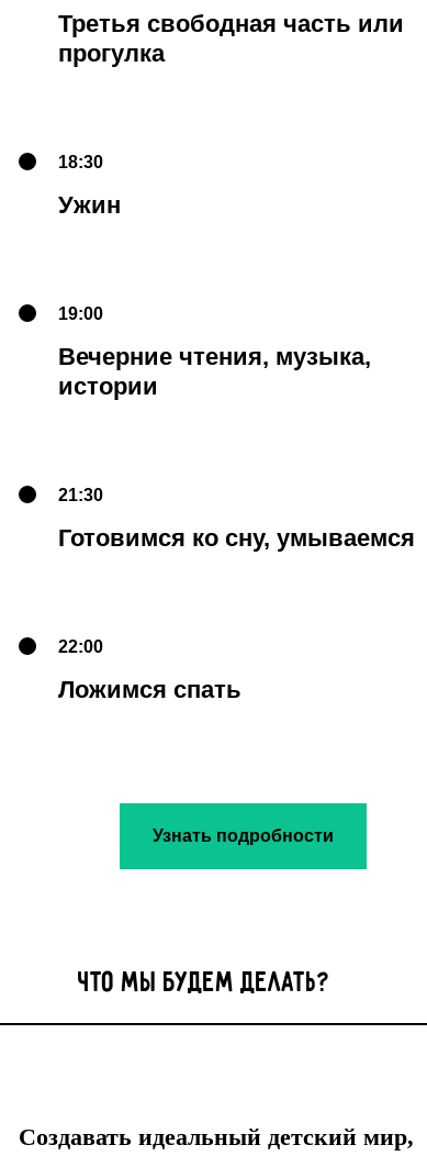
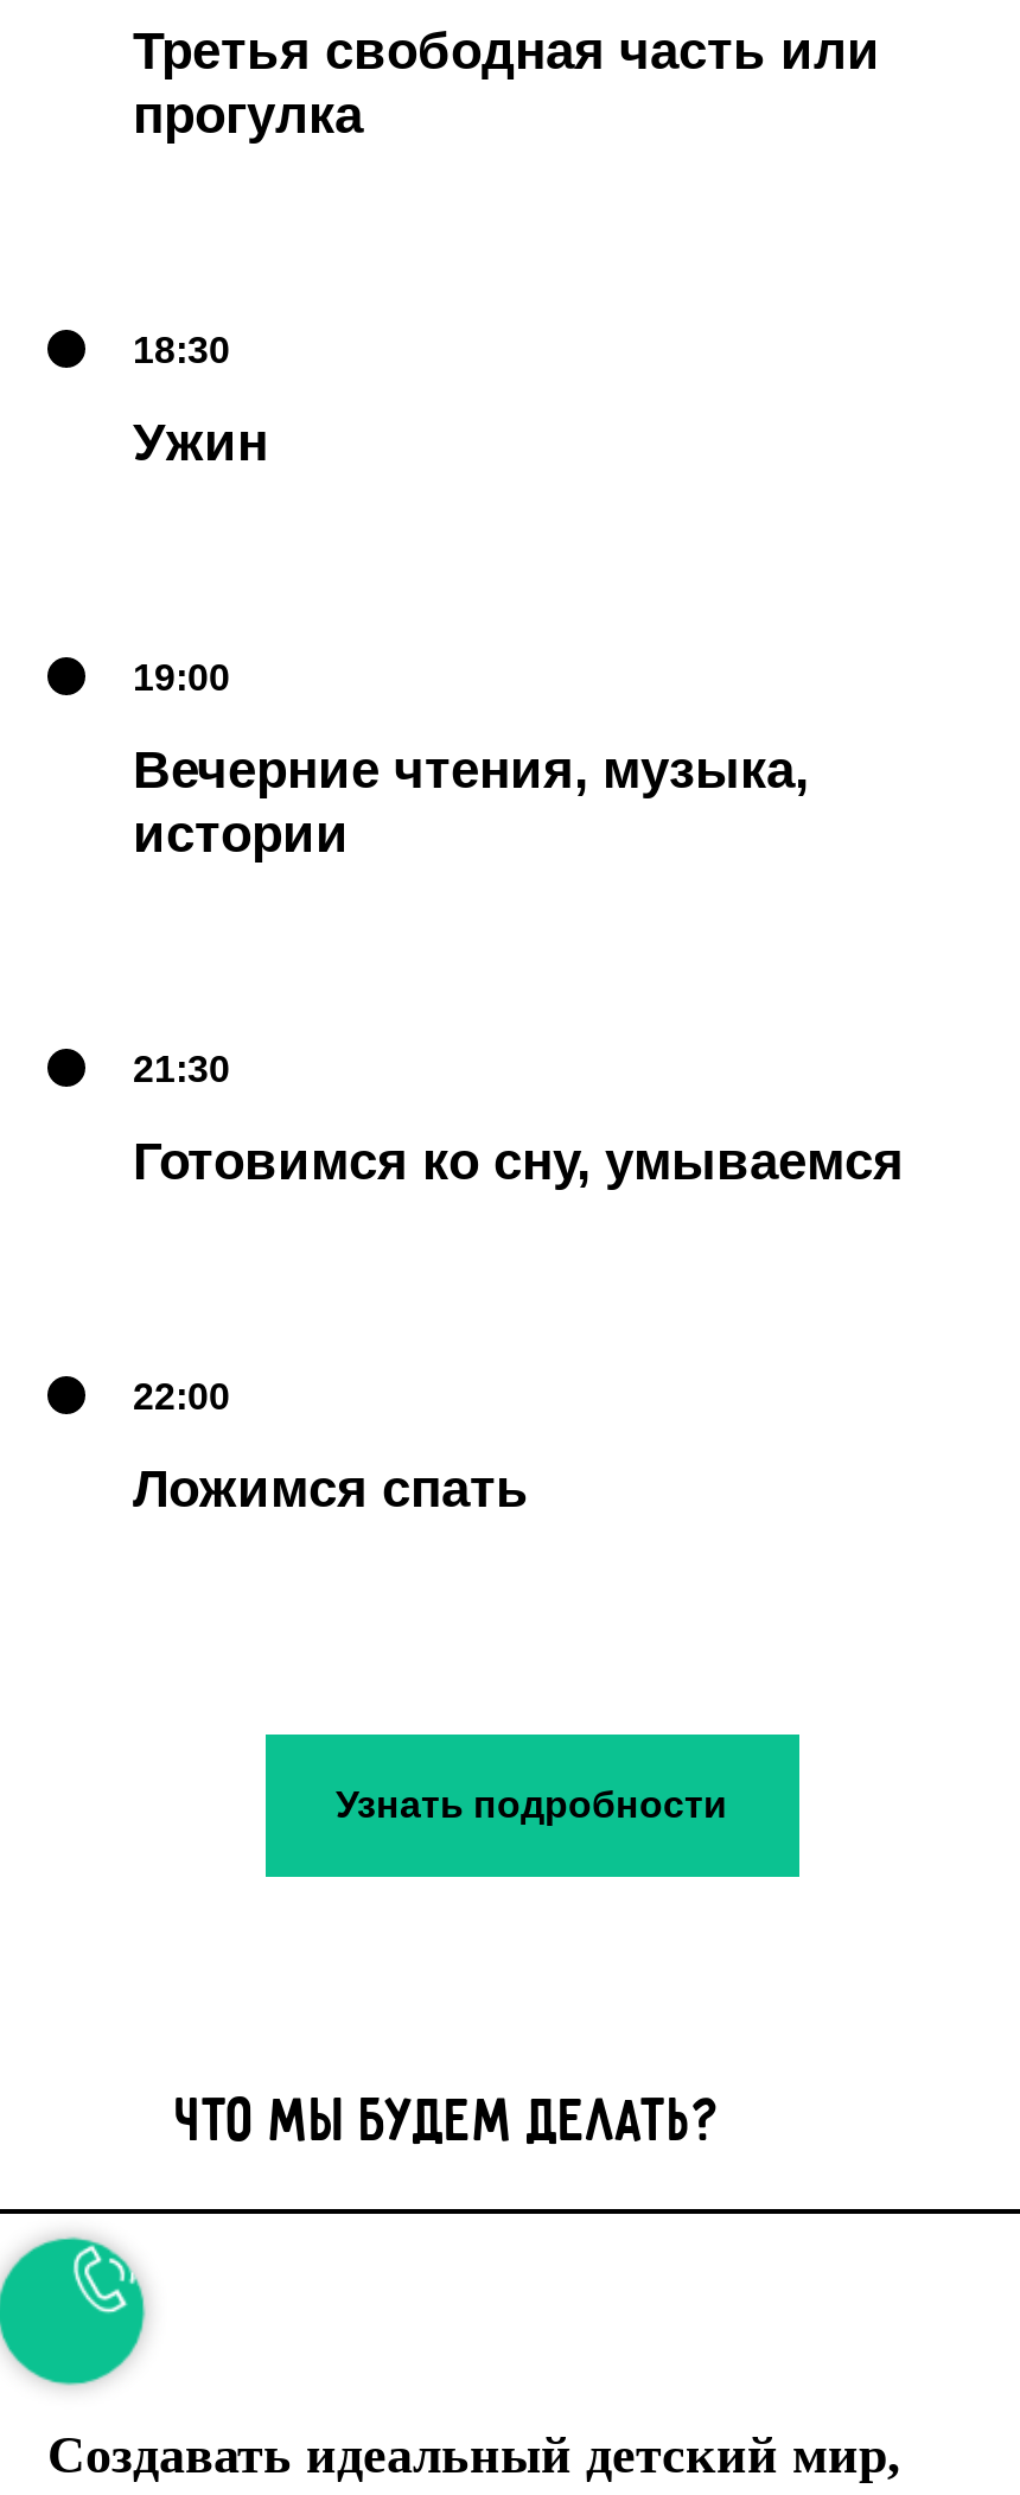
+ [image]
